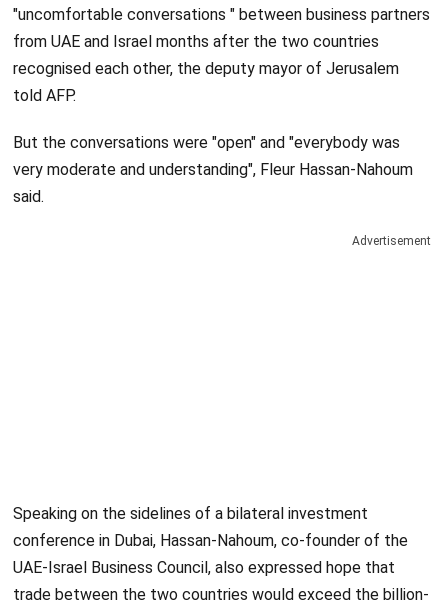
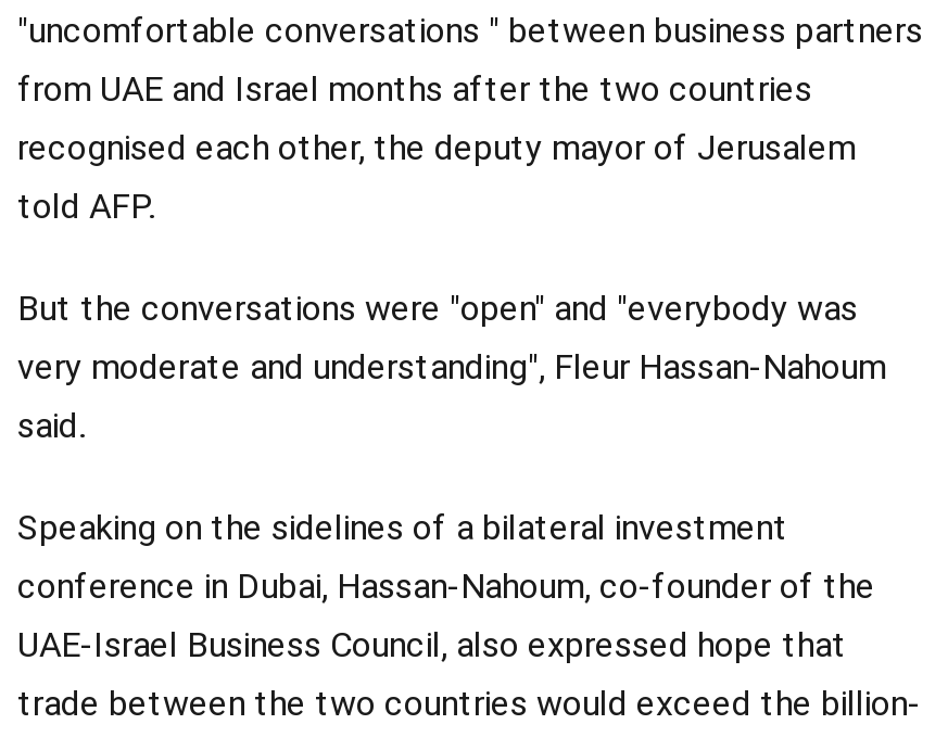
- Advertisement
